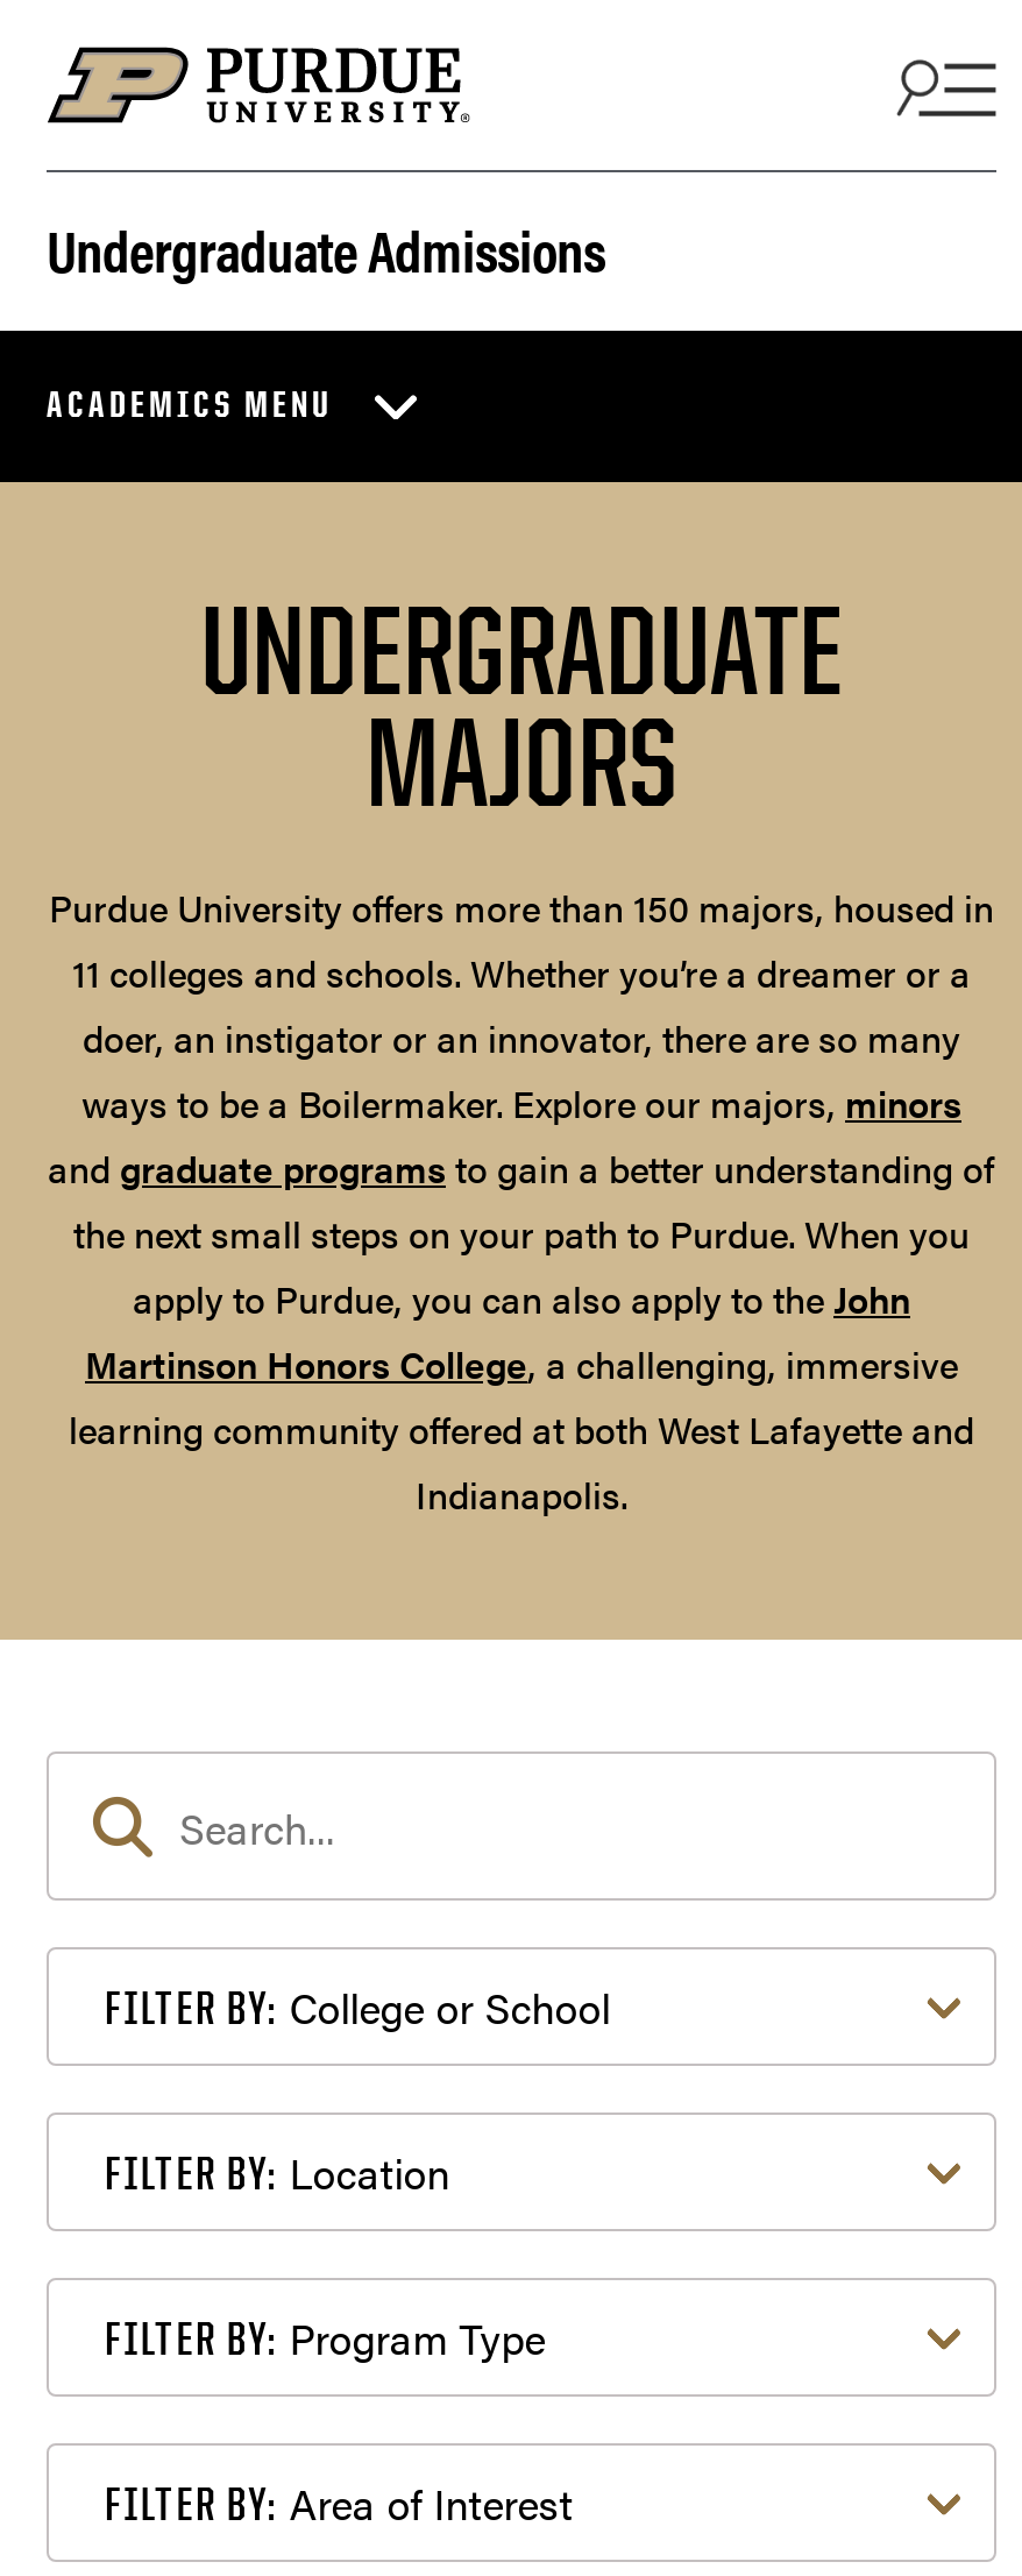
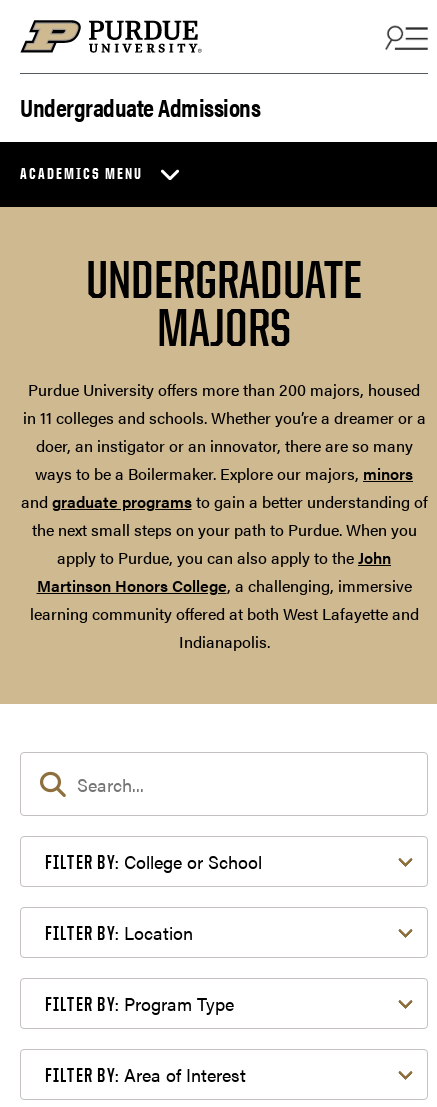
- Purdue University offers more than 150 majors, housed in
- 11 colleges and schools. Whether you’re a dreamer or a
+ Purdue University offers more than 200 majors, housed
+ in 11 colleges and schools. Whether you’re a dreamer or a
